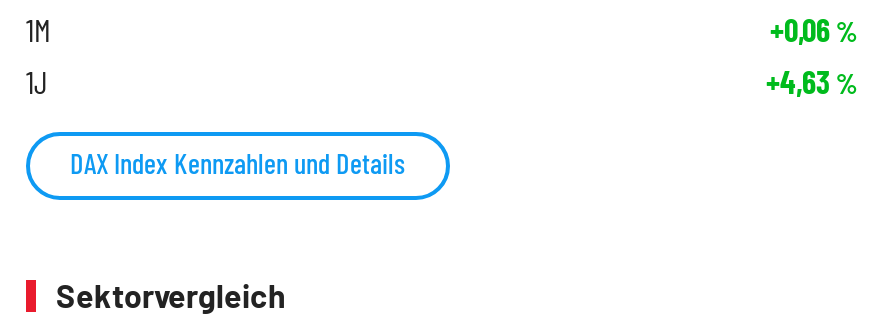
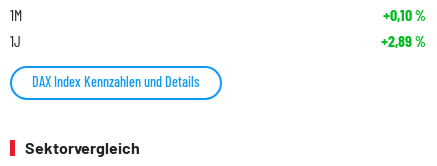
- +0,06%
+ +0,10%

- +4,63%
+ +2,89%
